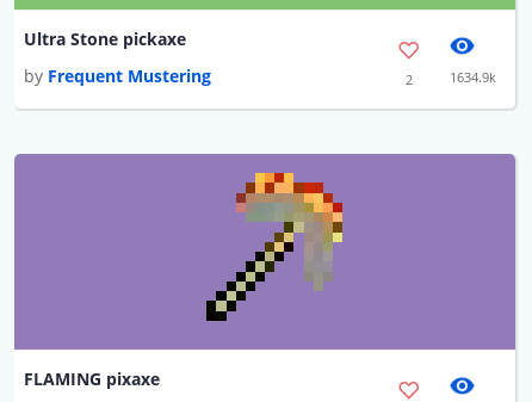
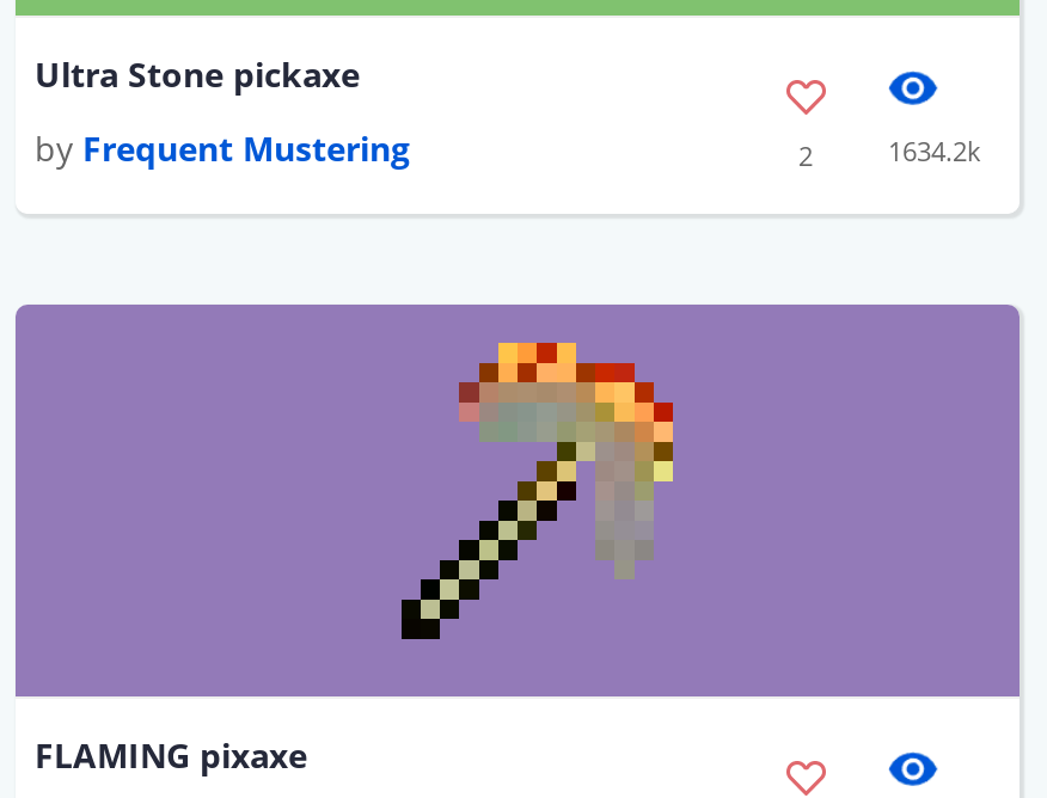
- 1634.9k
+ 1634.2k
